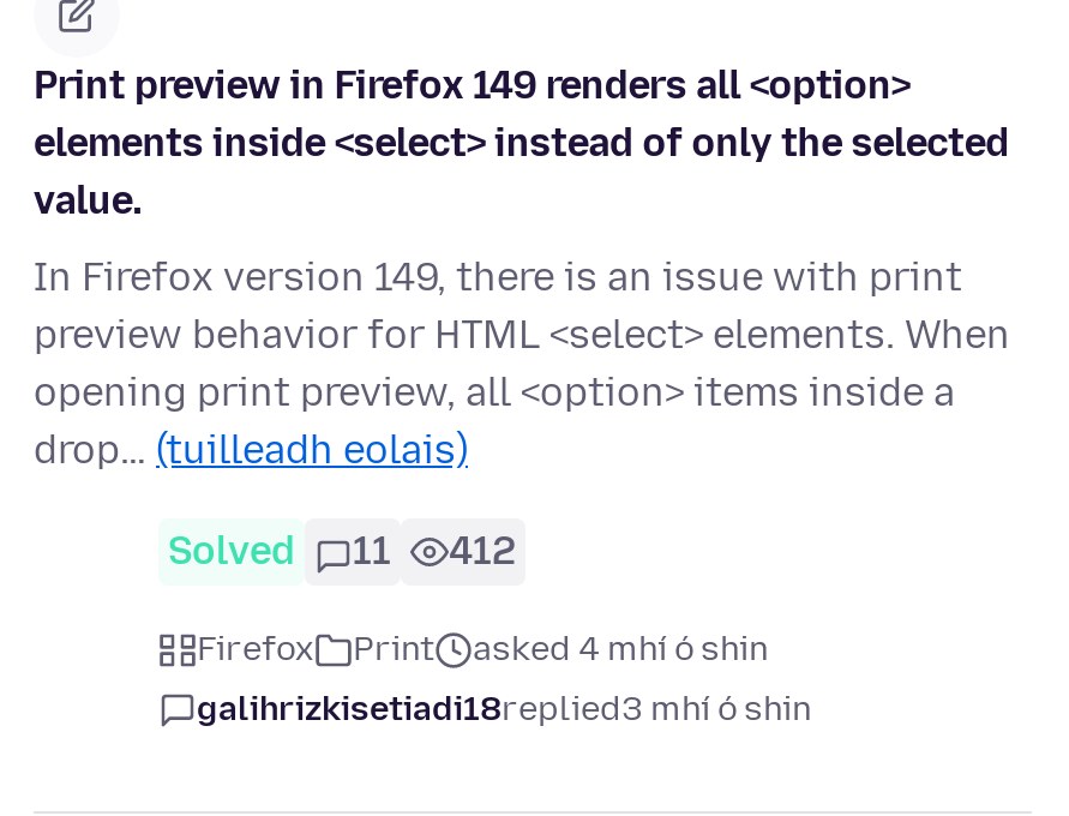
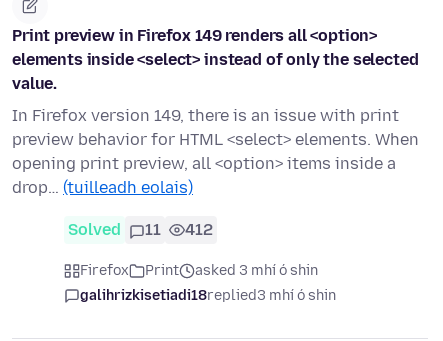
- asked 4 mhí ó shin
+ asked 3 mhí ó shin
